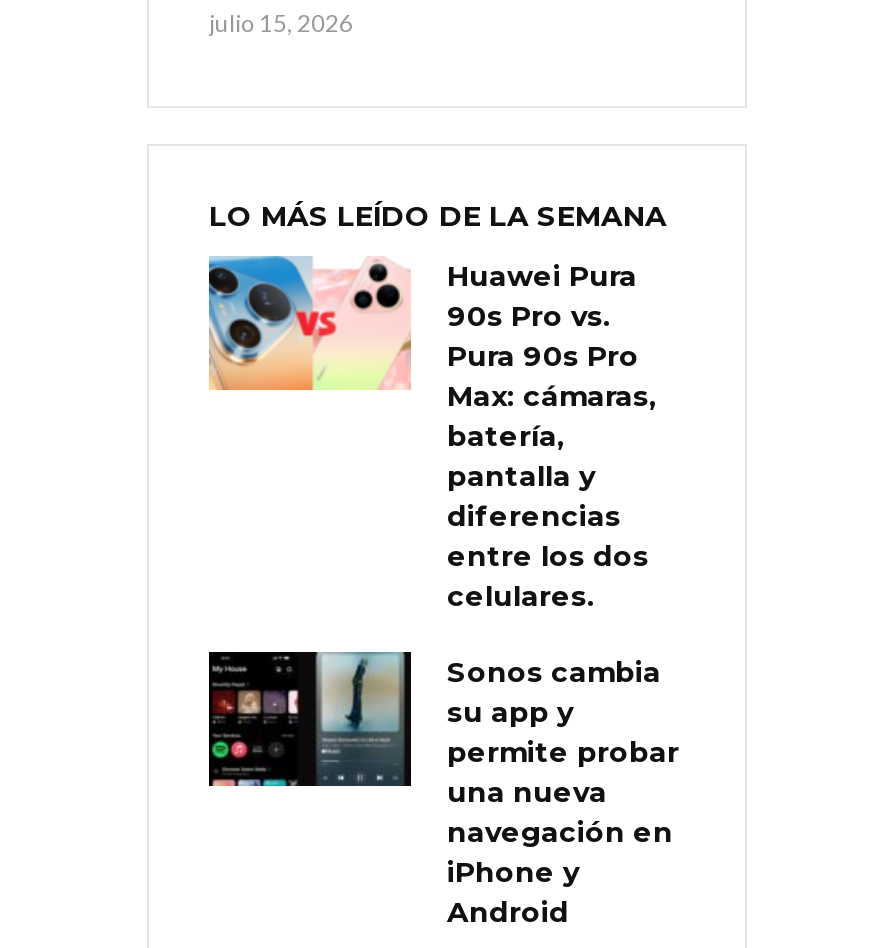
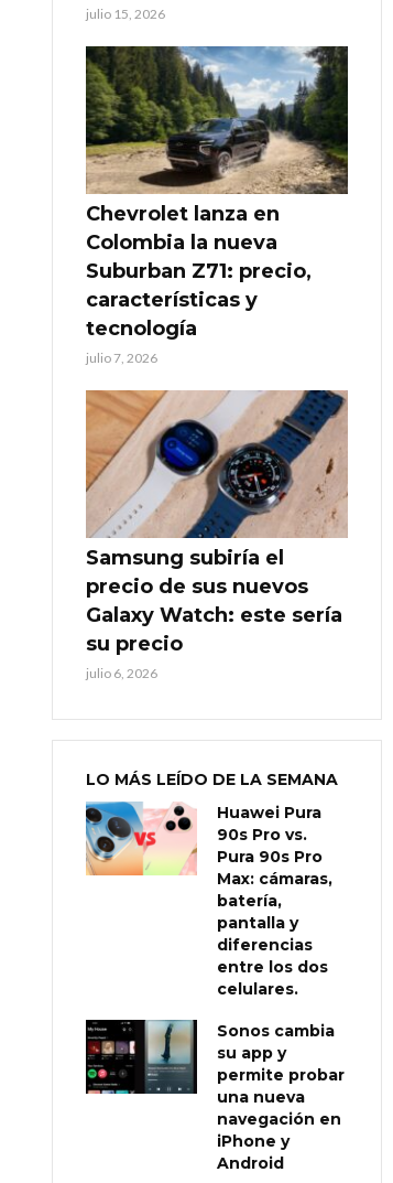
+ [image]
+ Chevrolet lanza en
+ Colombia la nueva
+ Suburban Z71: precio,
+ características y
+ tecnología
+ julio 7, 2026

+ [image]
+ Samsung subiría el
+ precio de sus nuevos
+ Galaxy Watch: este sería
+ su precio
+ julio 6, 2026
